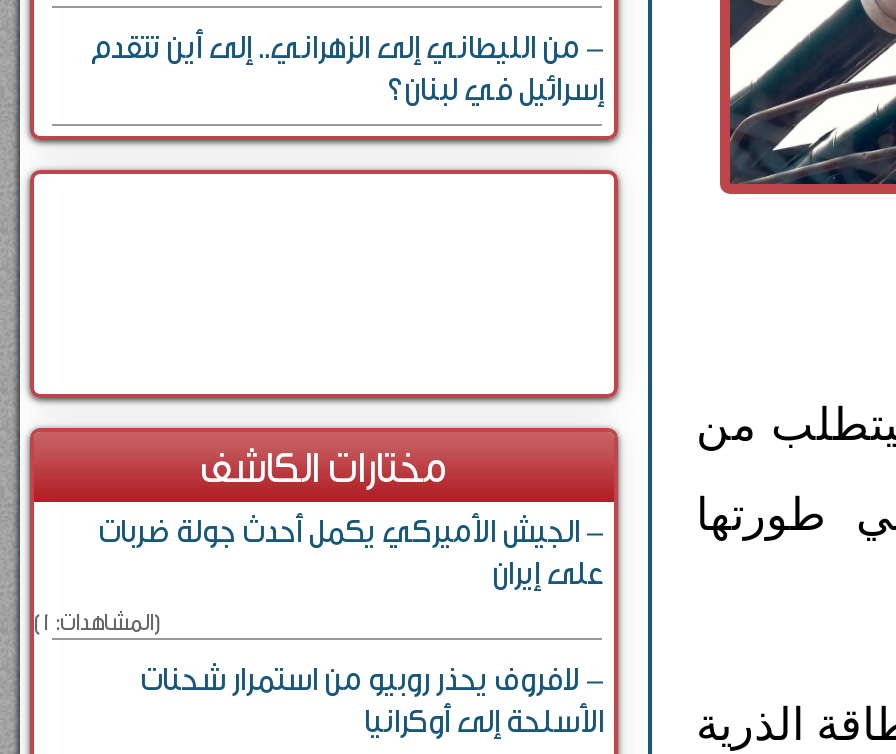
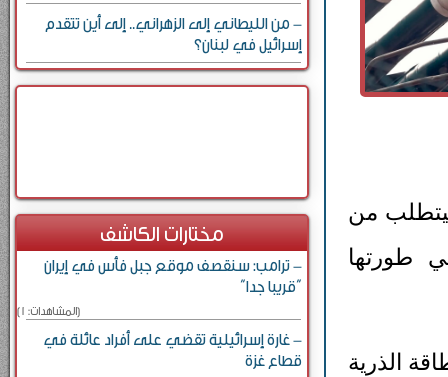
- - الجيش الأميركي يكمل أحدث جولة ضربات
- على إيران
+ - ترامب: سنقصف موقع جبل فأس في إيران
+ “قريبا جدا”

- - لافروف يحذر روبيو من استمرار شحنات
- الأسلحة إلى أوكرانيا
+ - غارة إسرائيلية تقضي على أفراد عائلة في
+ قطاع غزة
